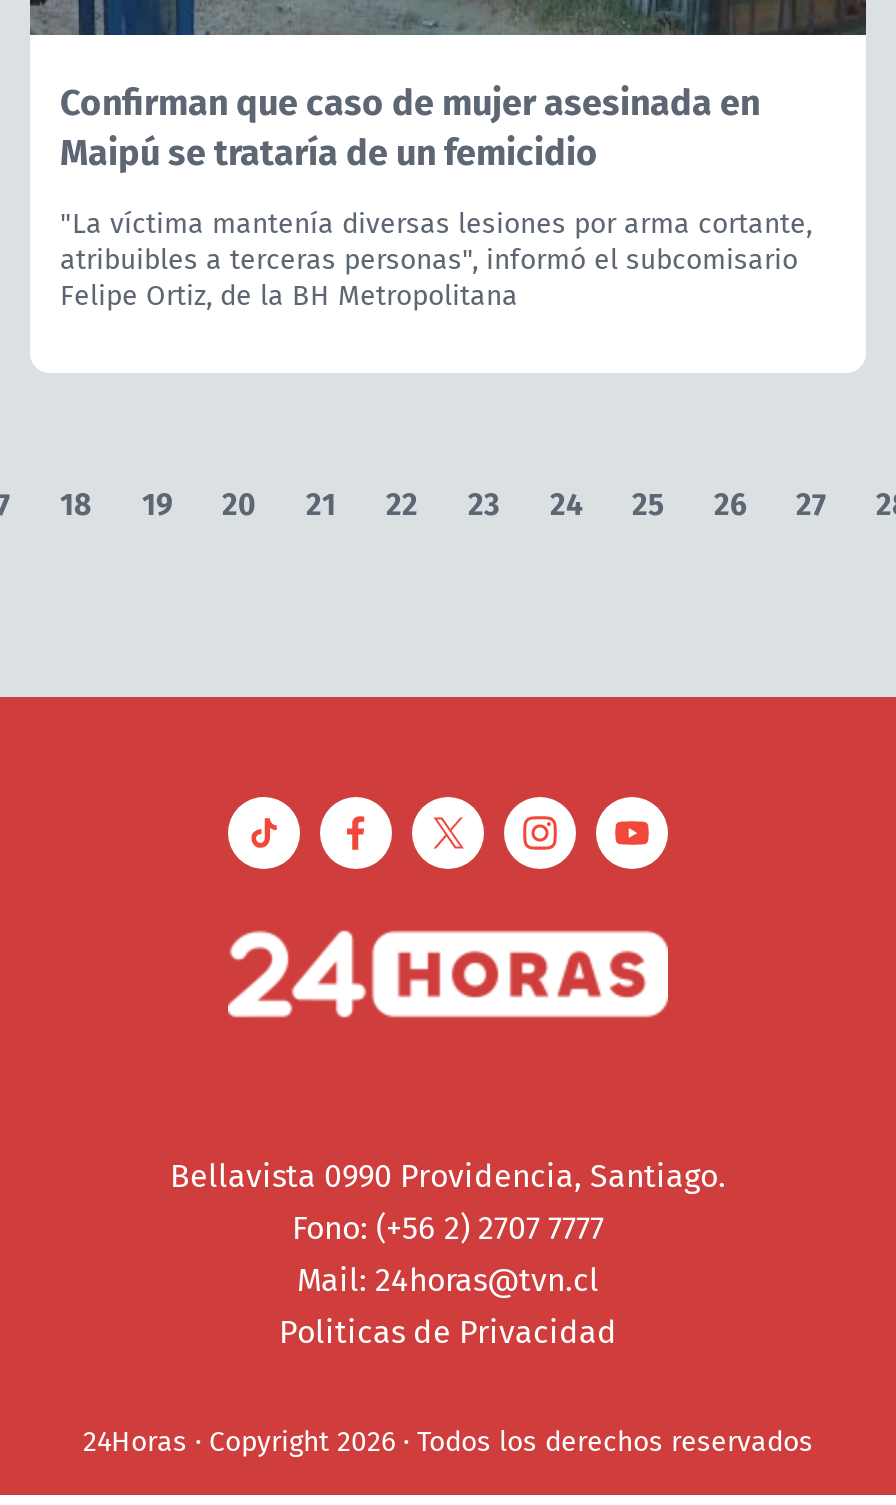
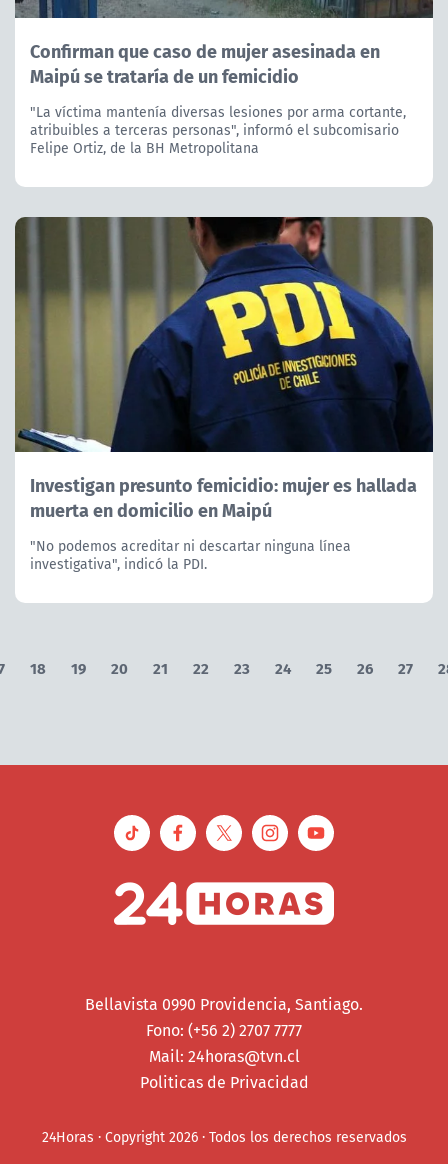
+ [image]
+ Investigan presunto femicidio: mujer es hallada
+ muerta en domicilio en Maipú
+ "No podemos acreditar ni descartar ninguna línea
+ investigativa", indicó la PDI.
